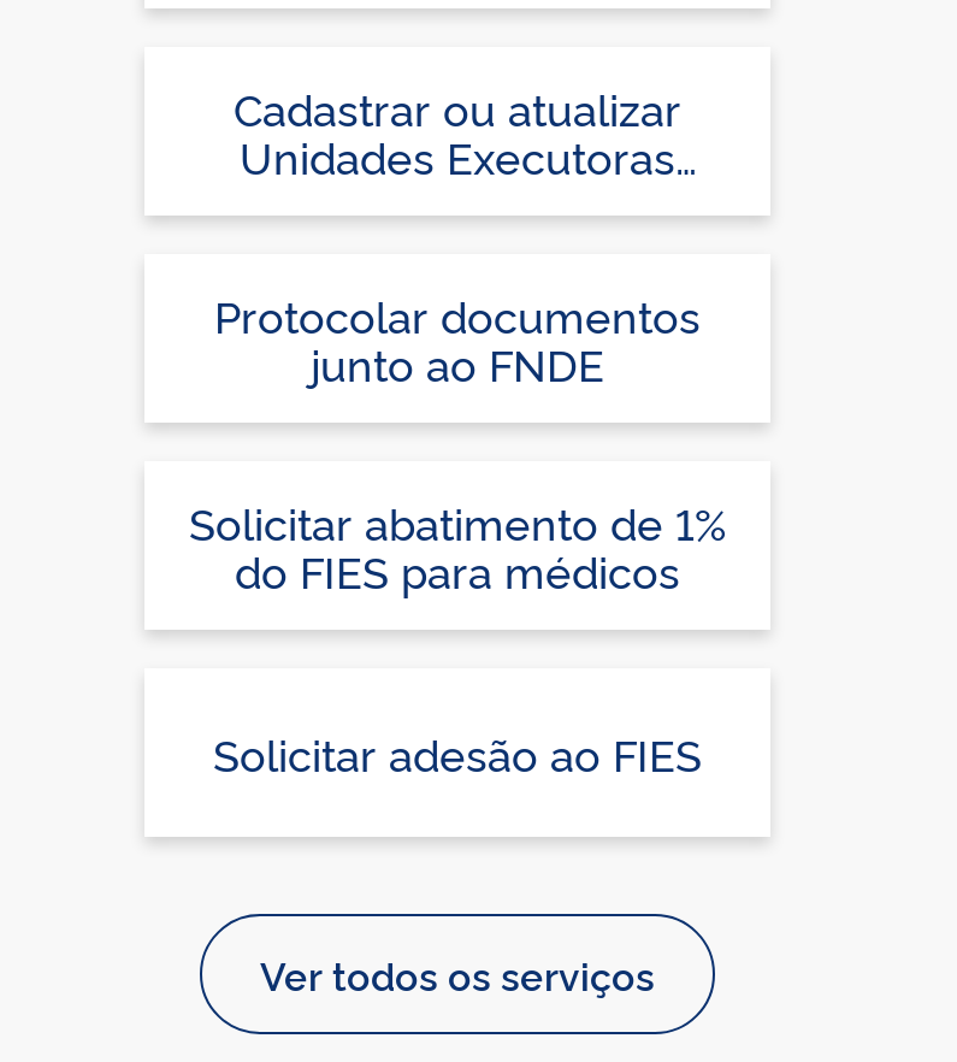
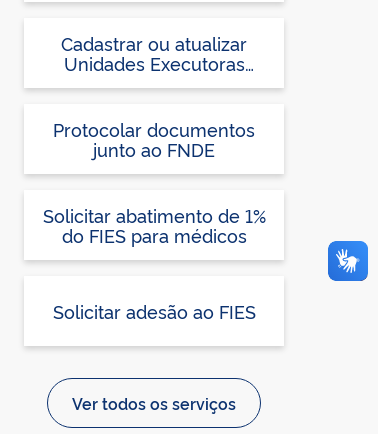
+ [image]
